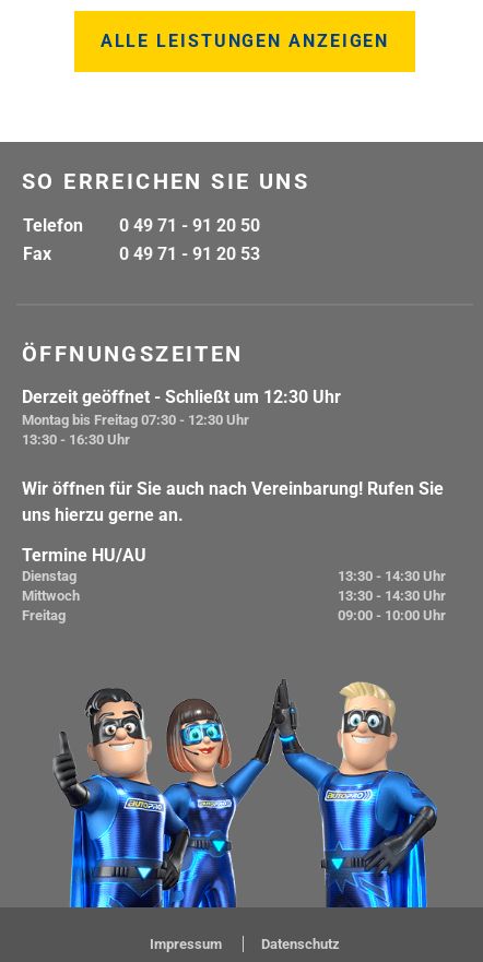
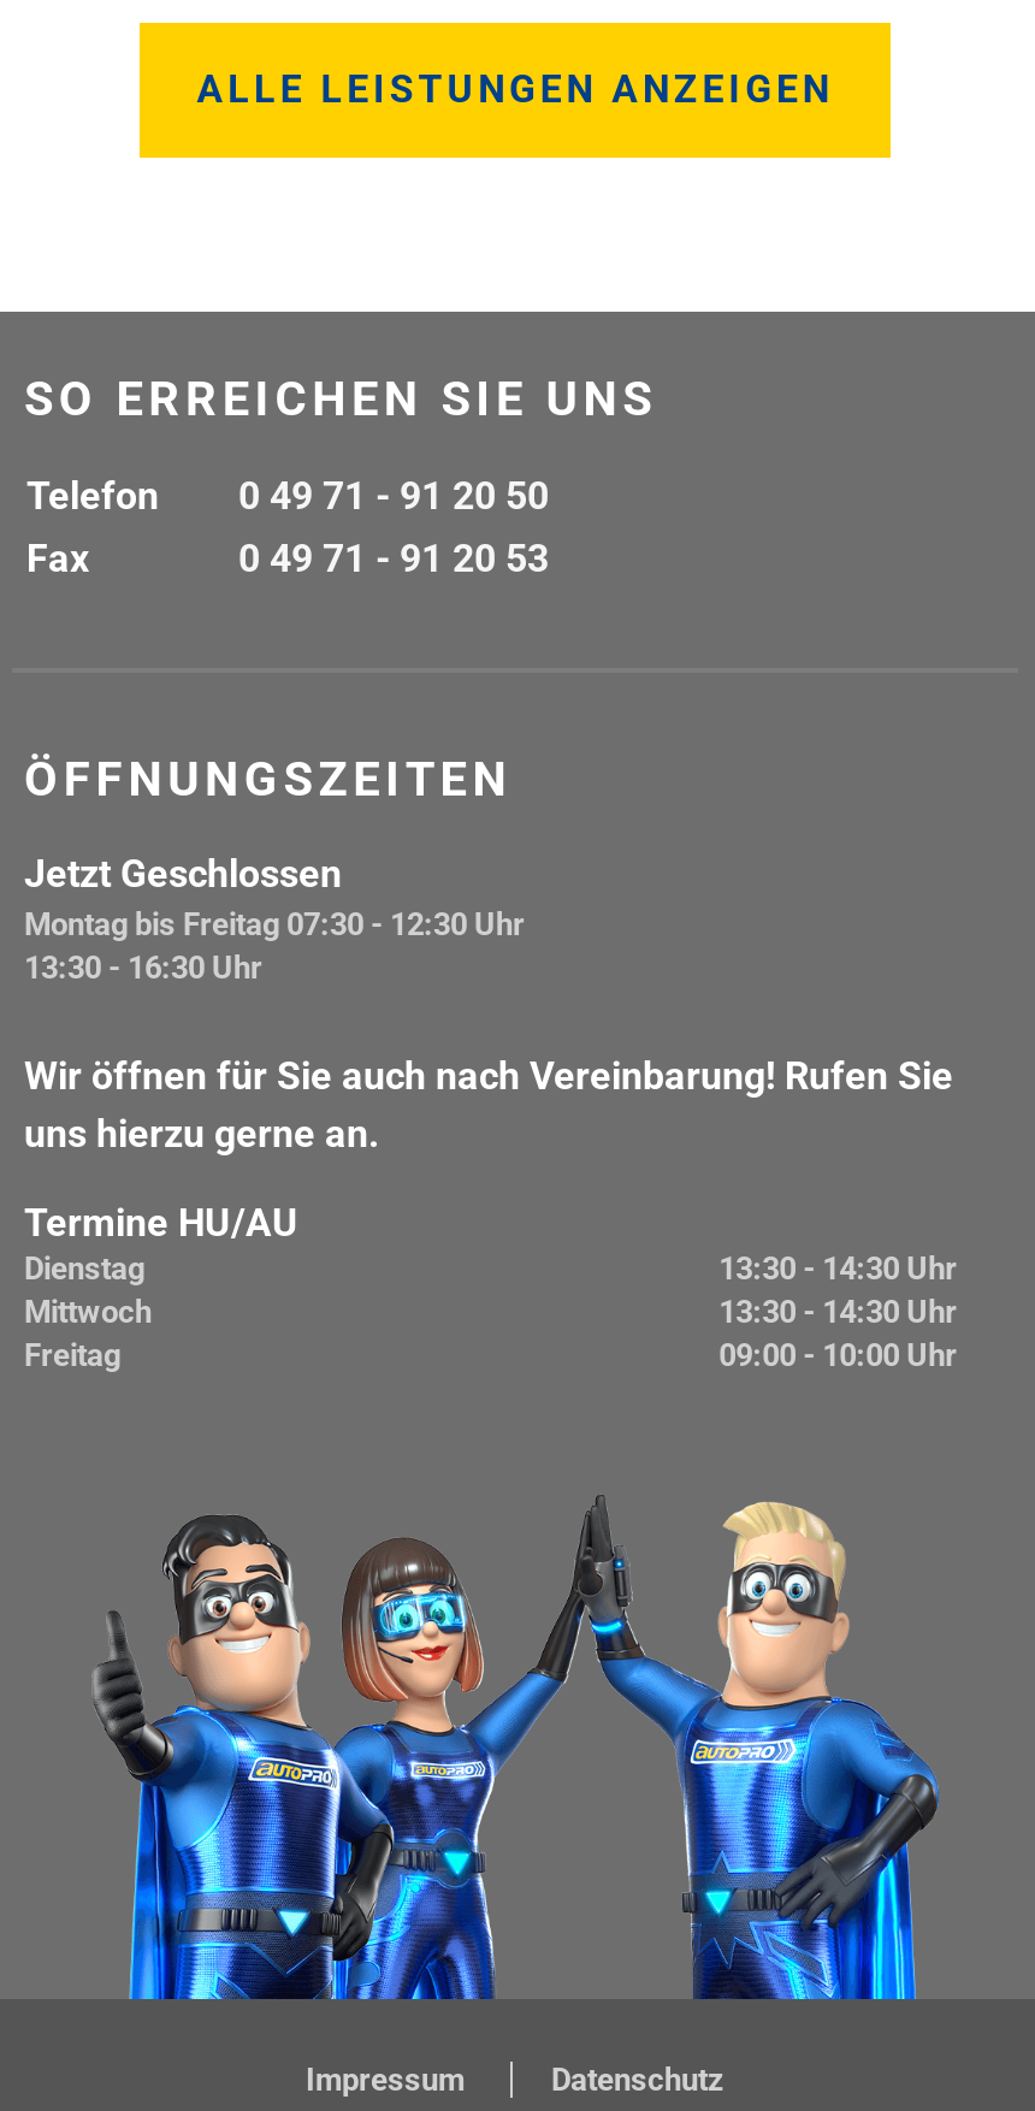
- Derzeit geöffnet - Schließt um 12:30 Uhr
+ Jetzt Geschlossen
